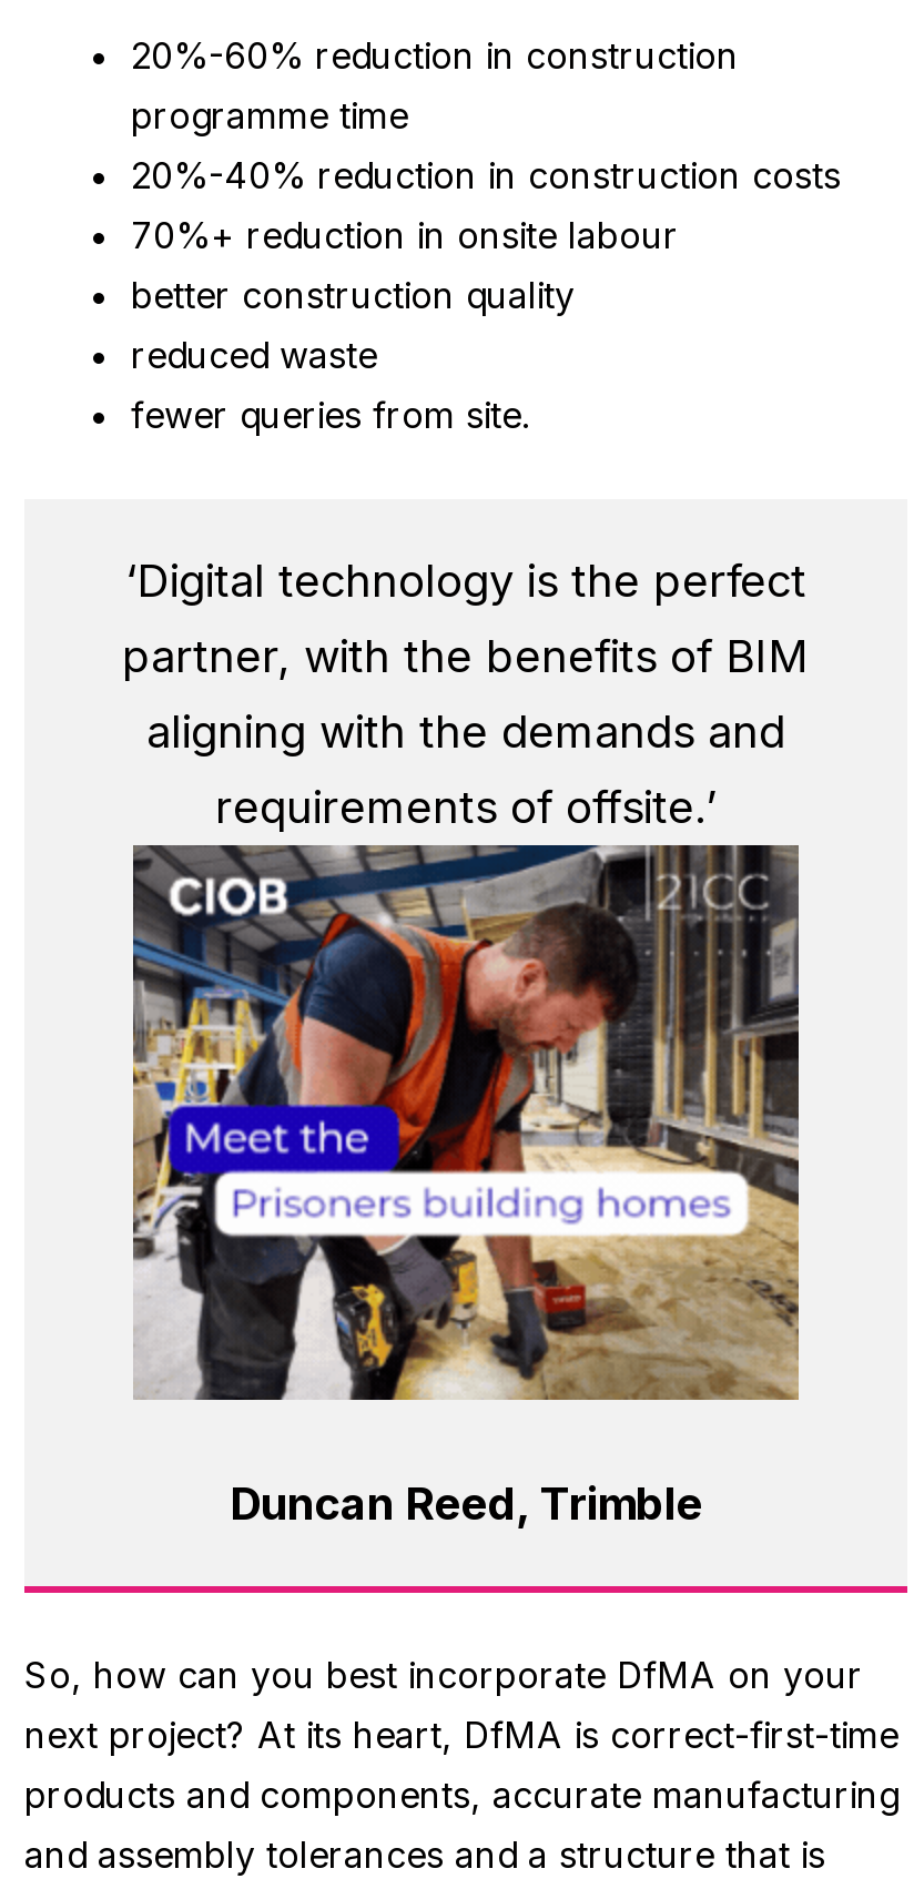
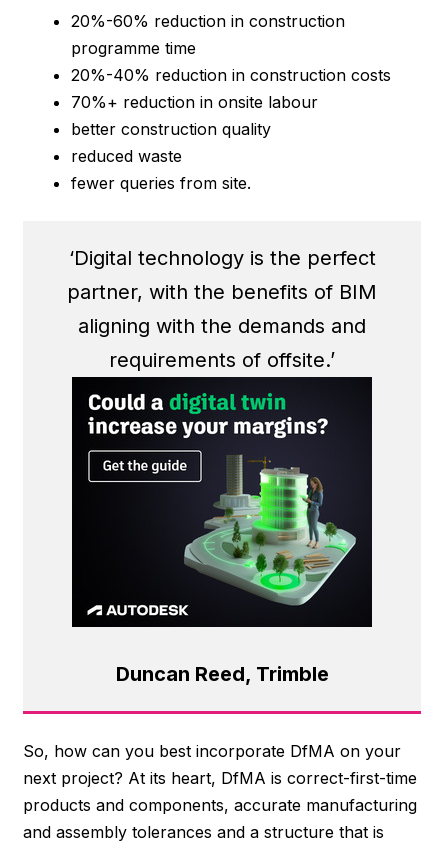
- [image]
+ [image]
